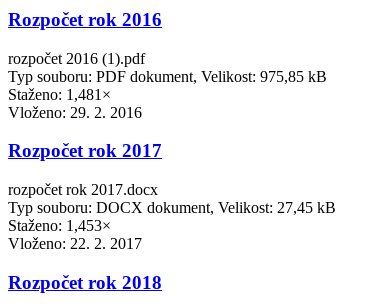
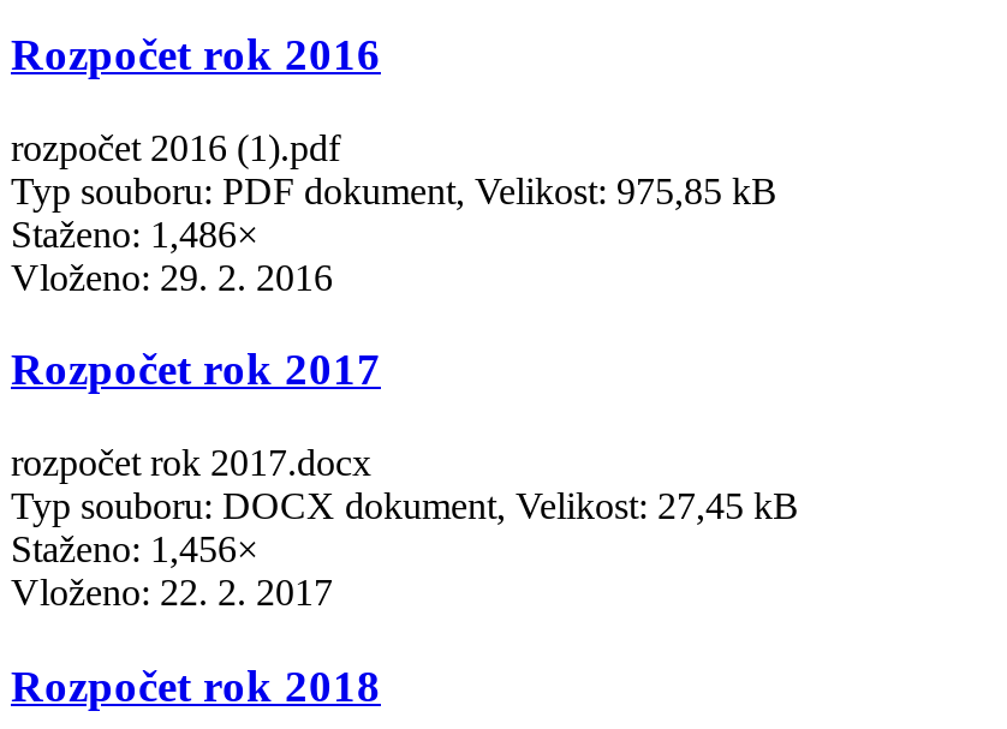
- Staženo: 1,481×
+ Staženo: 1,486×

- Staženo: 1,453×
+ Staženo: 1,456×
